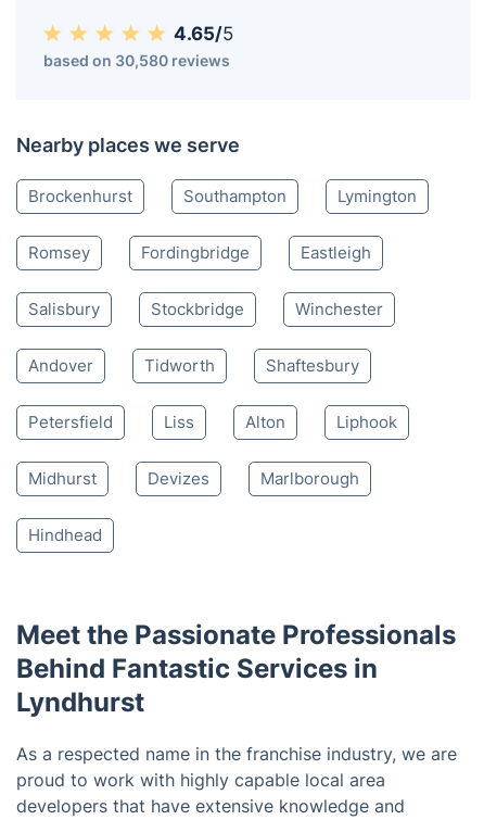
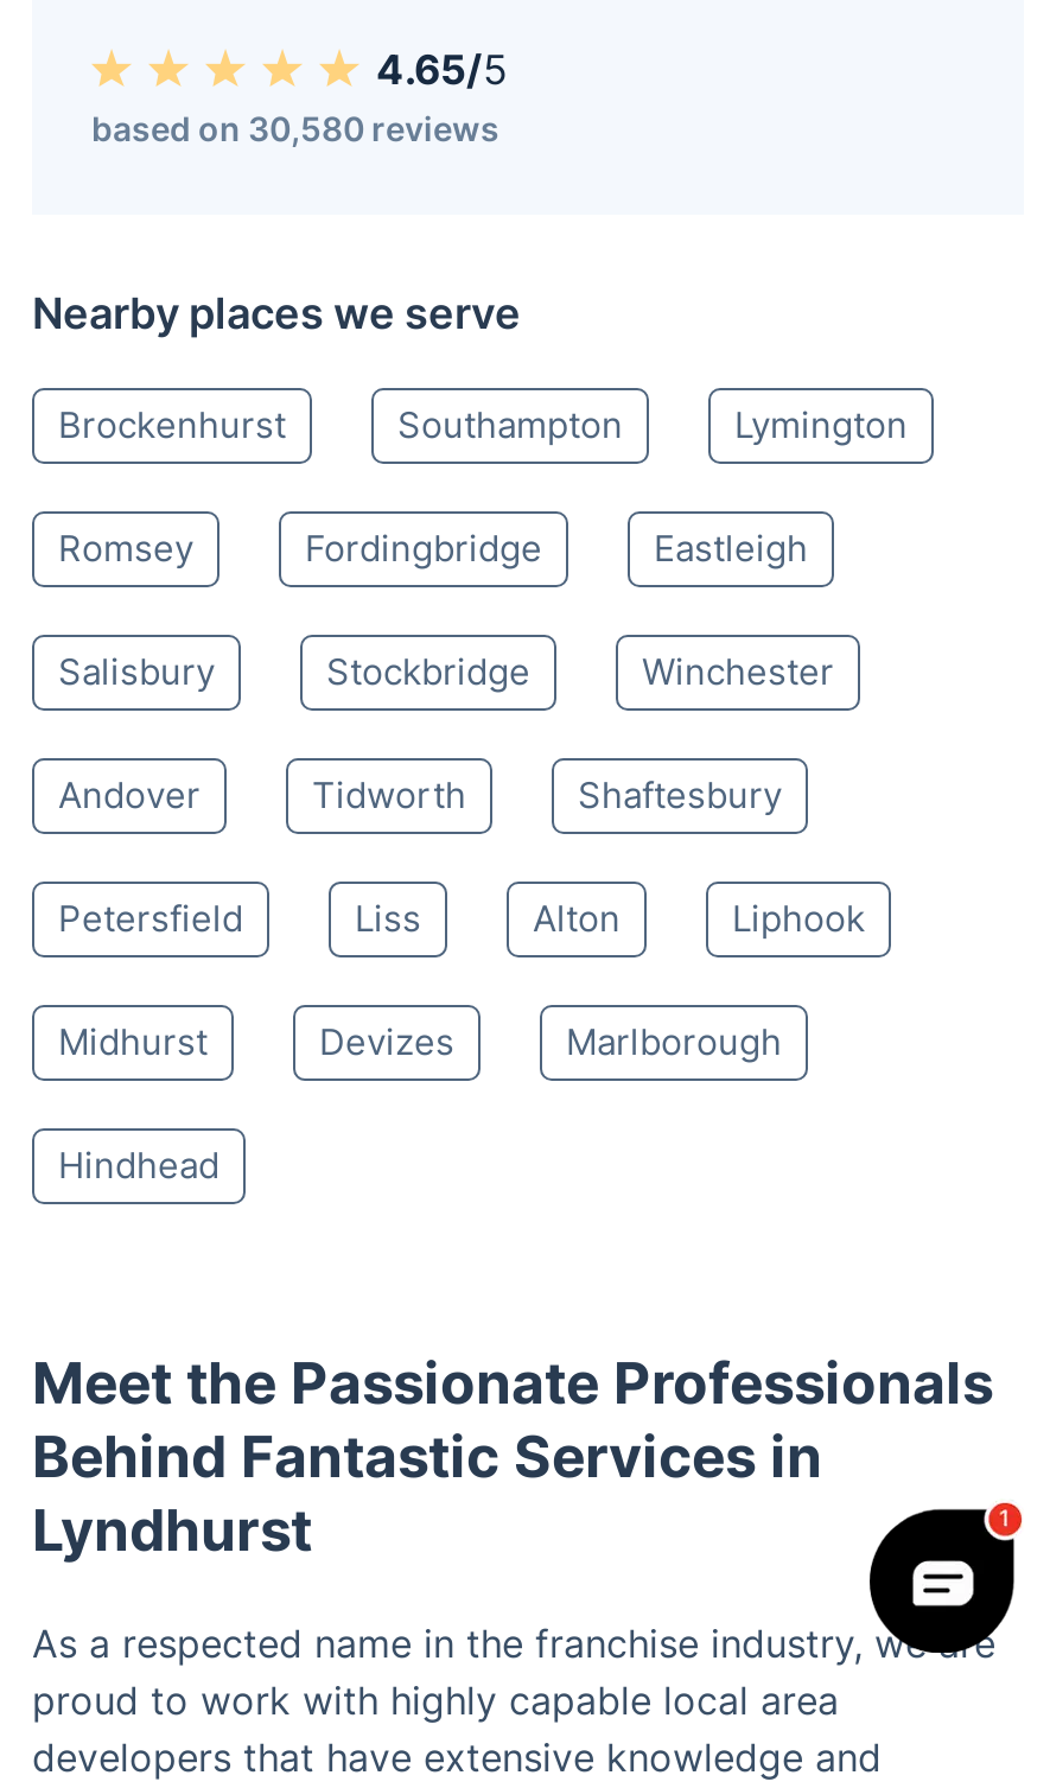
+ [image]
